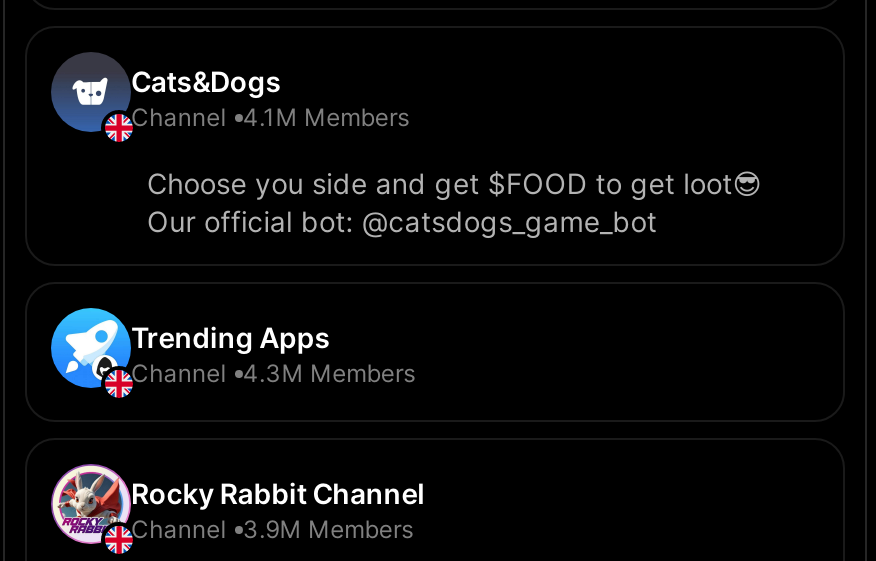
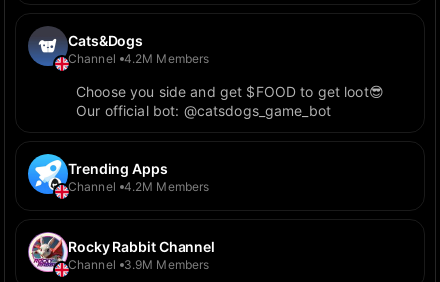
- Channel 4.1M Members
+ Channel 4.2M Members

- Channel 4.3M Members
+ Channel 4.2M Members
